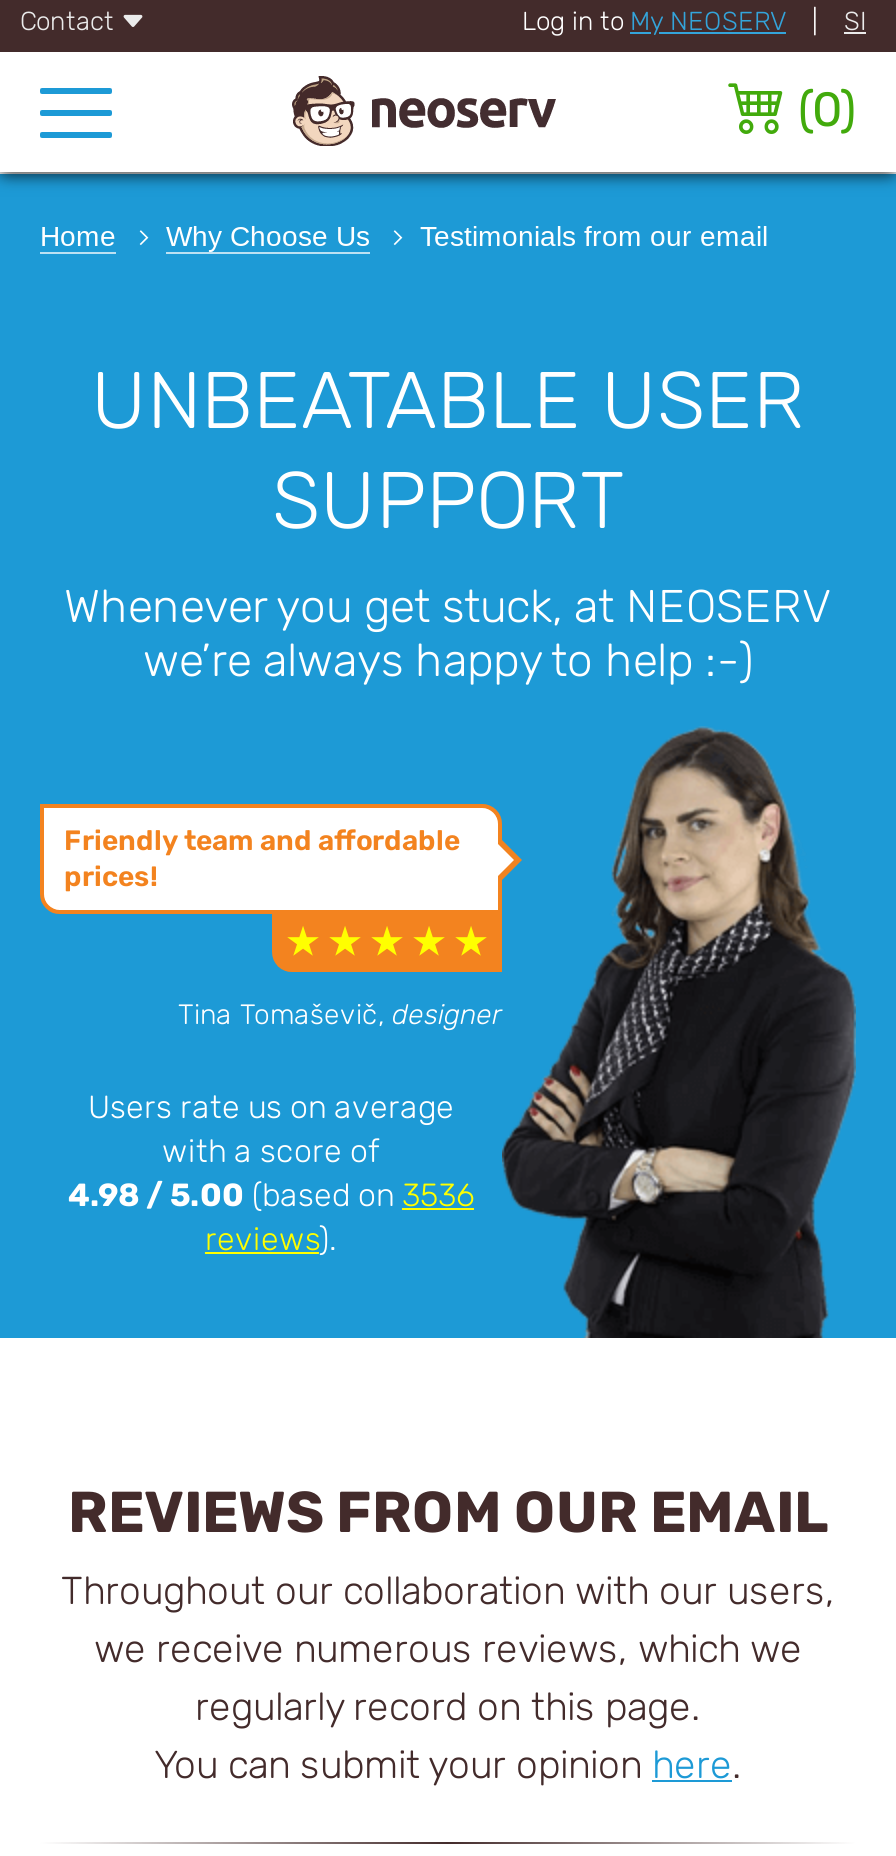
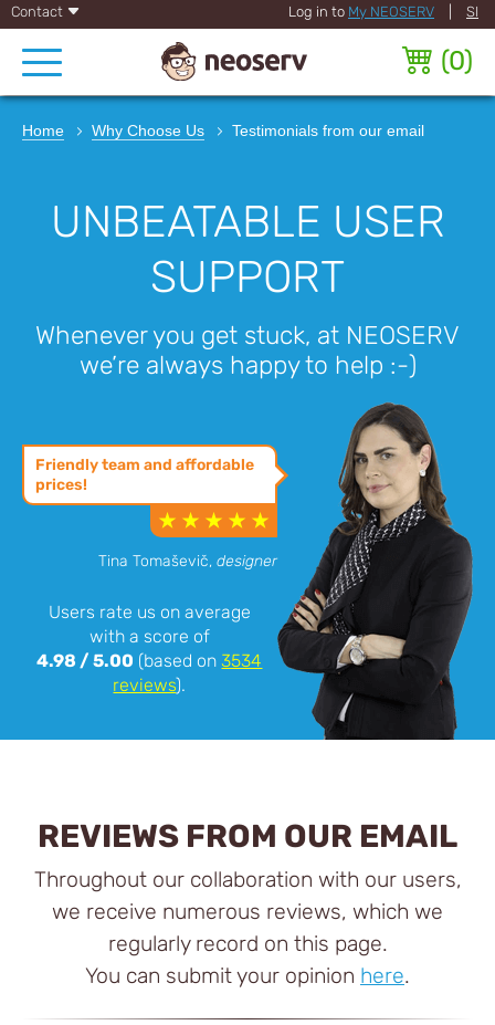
- 4.98 / 5.00 (based on 3536
+ 4.98 / 5.00 (based on 3534
